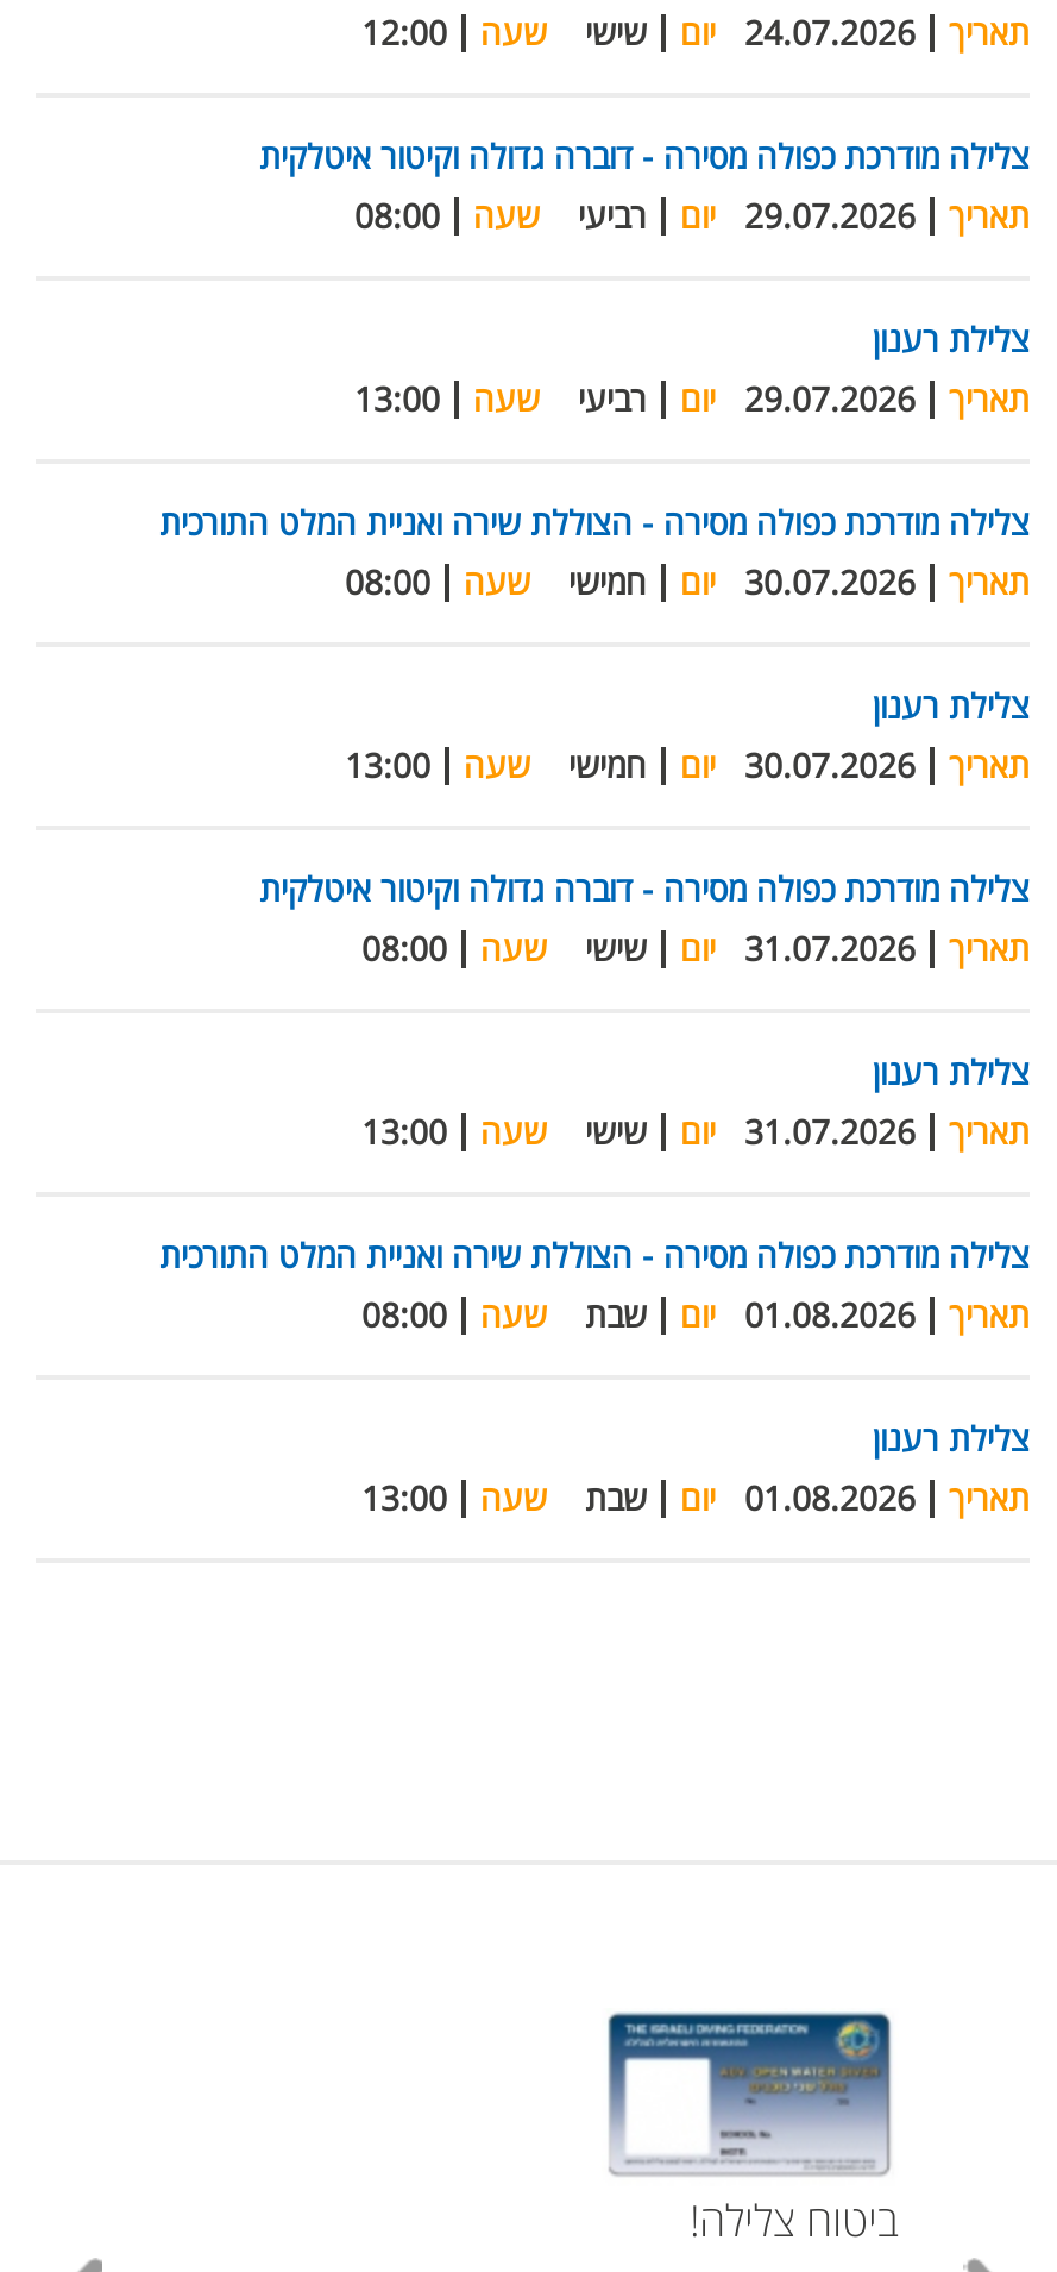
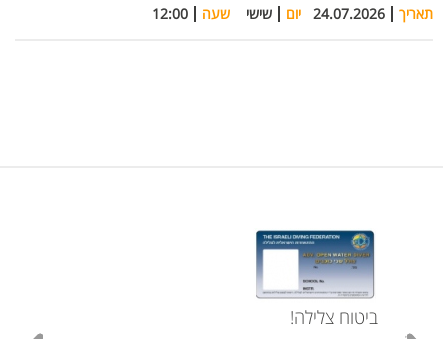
- צלילה מודרכת כפולה מסירה - דוברה גדולה וקיטור איטלקית
- תאריך 29.07.2026 יום רביעי שעה 08:00
- צלילת רענון
- תאריך 29.07.2026 יום רביעי שעה 13:00
- צלילה מודרכת כפולה מסירה - הצוללת שירה ואניית המלט התורכית
- תאריך 30.07.2026 יום חמישי שעה 08:00
- צלילת רענון
- תאריך 30.07.2026 יום חמישי שעה 13:00
- צלילה מודרכת כפולה מסירה - דוברה גדולה וקיטור איטלקית
- תאריך 31.07.2026 יום שישי שעה 08:00
- צלילת רענון
- תאריך 31.07.2026 יום שישי שעה 13:00
- צלילה מודרכת כפולה מסירה - הצוללת שירה ואניית המלט התורכית
- תאריך 01.08.2026 יום שבת שעה 08:00
- צלילת רענון
- תאריך 01.08.2026 יום שבת שעה 13:00
